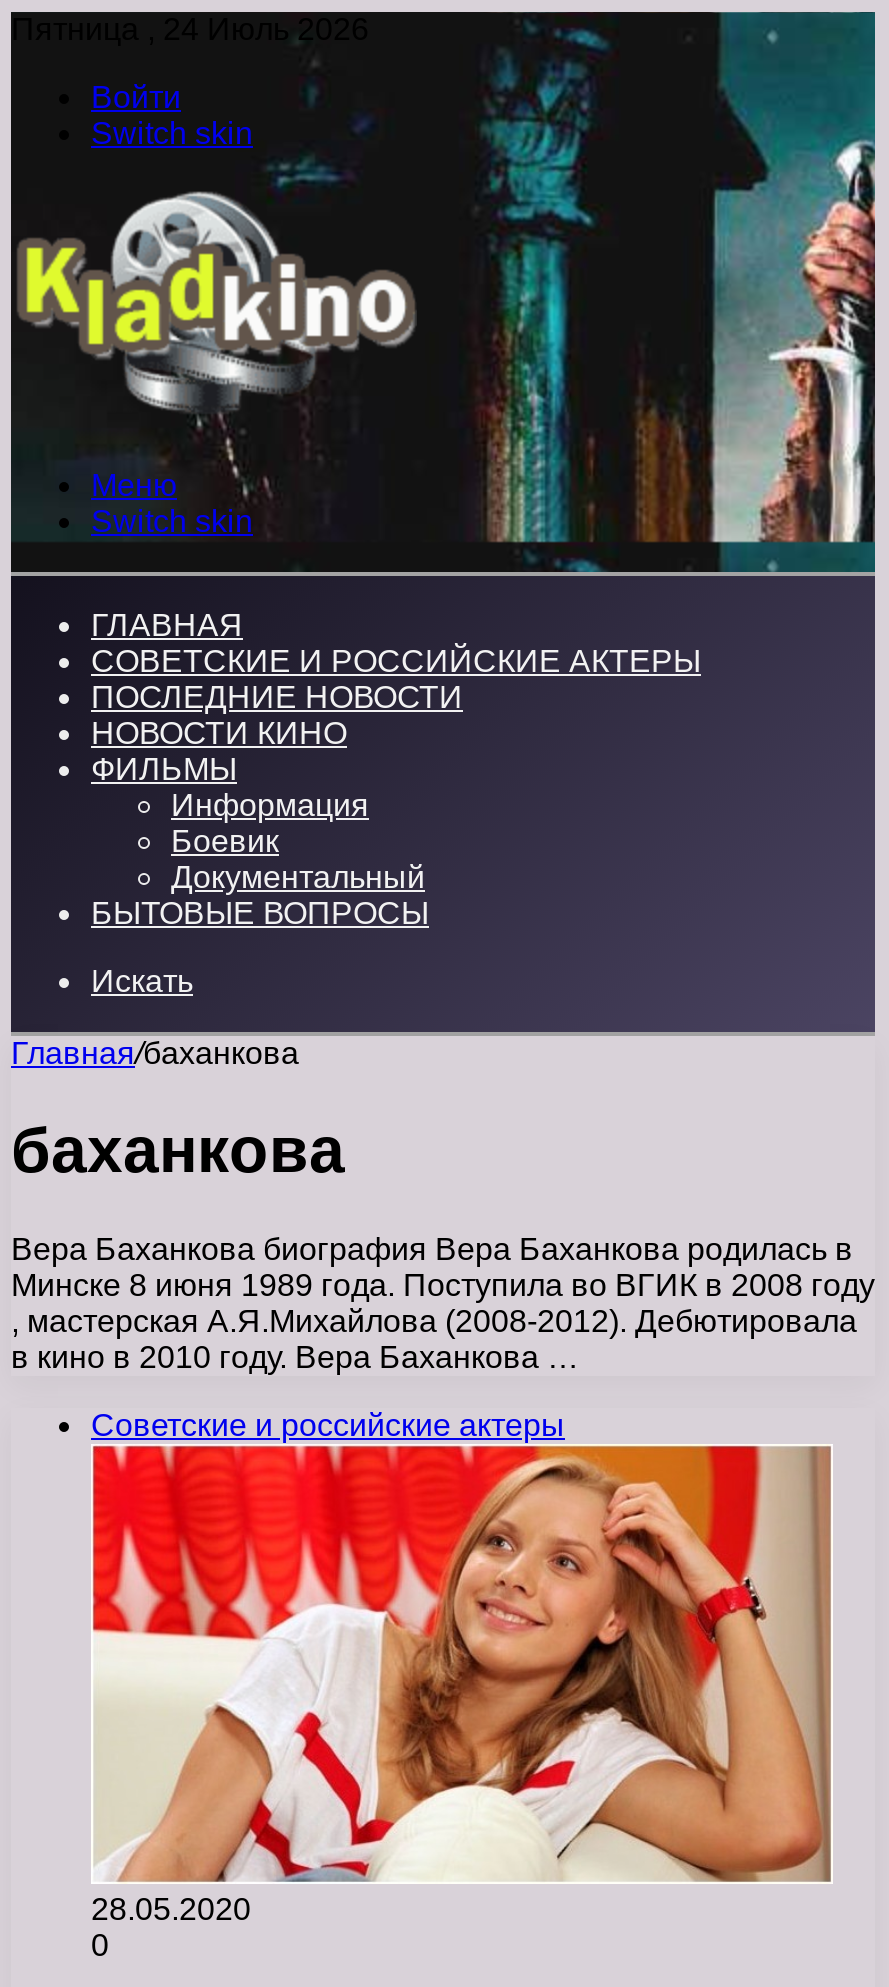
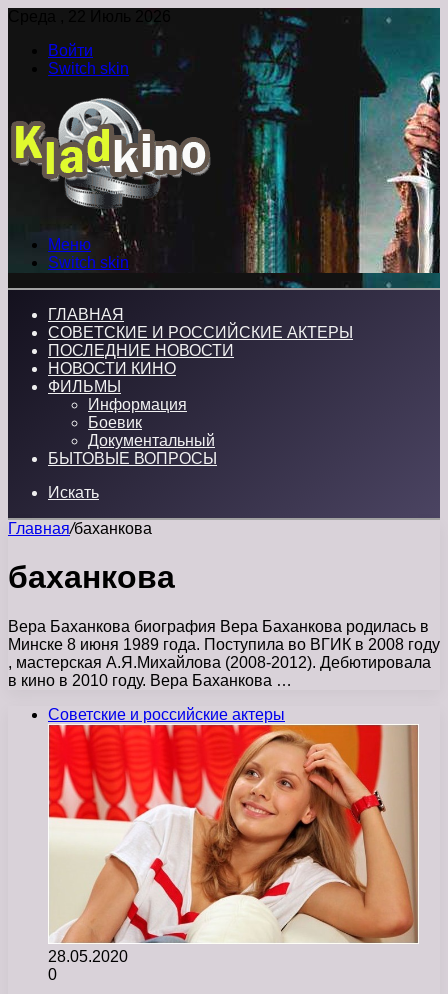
- Пятница , 24 Июль 2026
+ Среда , 22 Июль 2026
